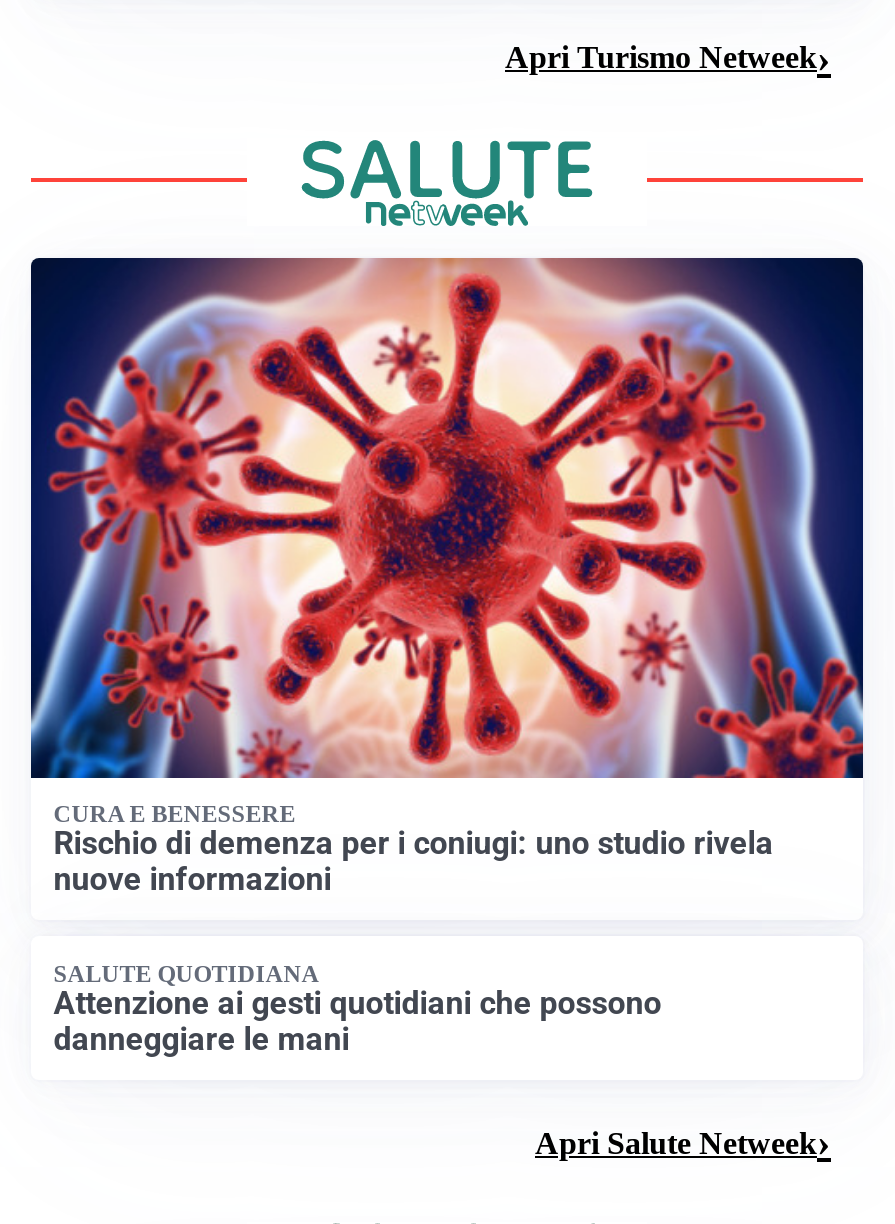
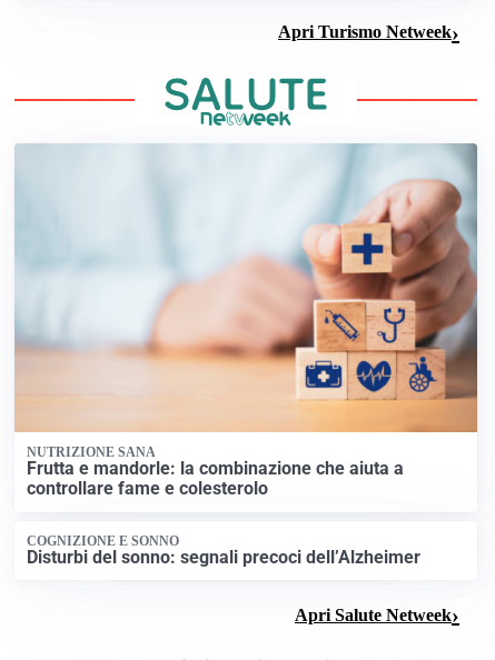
- [image]
- CURA E BENESSERE
- Rischio di demenza per i coniugi: uno studio rivela
- nuove informazioni
+ [image]
+ NUTRIZIONE SANA
+ Frutta e mandorle: la combinazione che aiuta a
+ controllare fame e colesterolo

- SALUTE QUOTIDIANA
- Attenzione ai gesti quotidiani che possono
- danneggiare le mani
+ COGNIZIONE E SONNO
+ Disturbi del sonno: segnali precoci dell’Alzheimer
